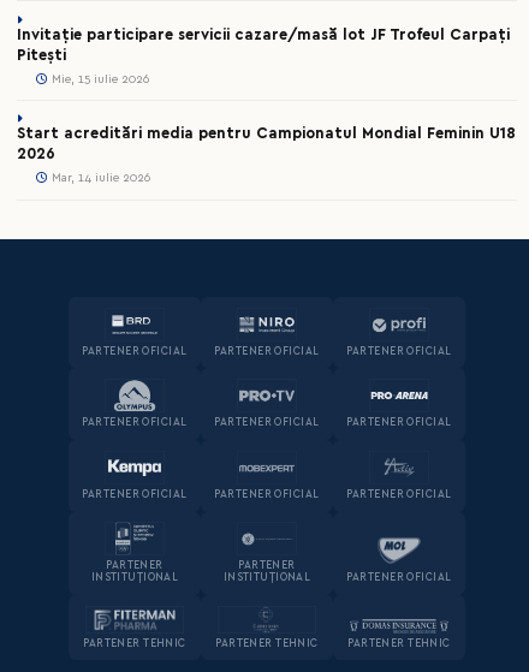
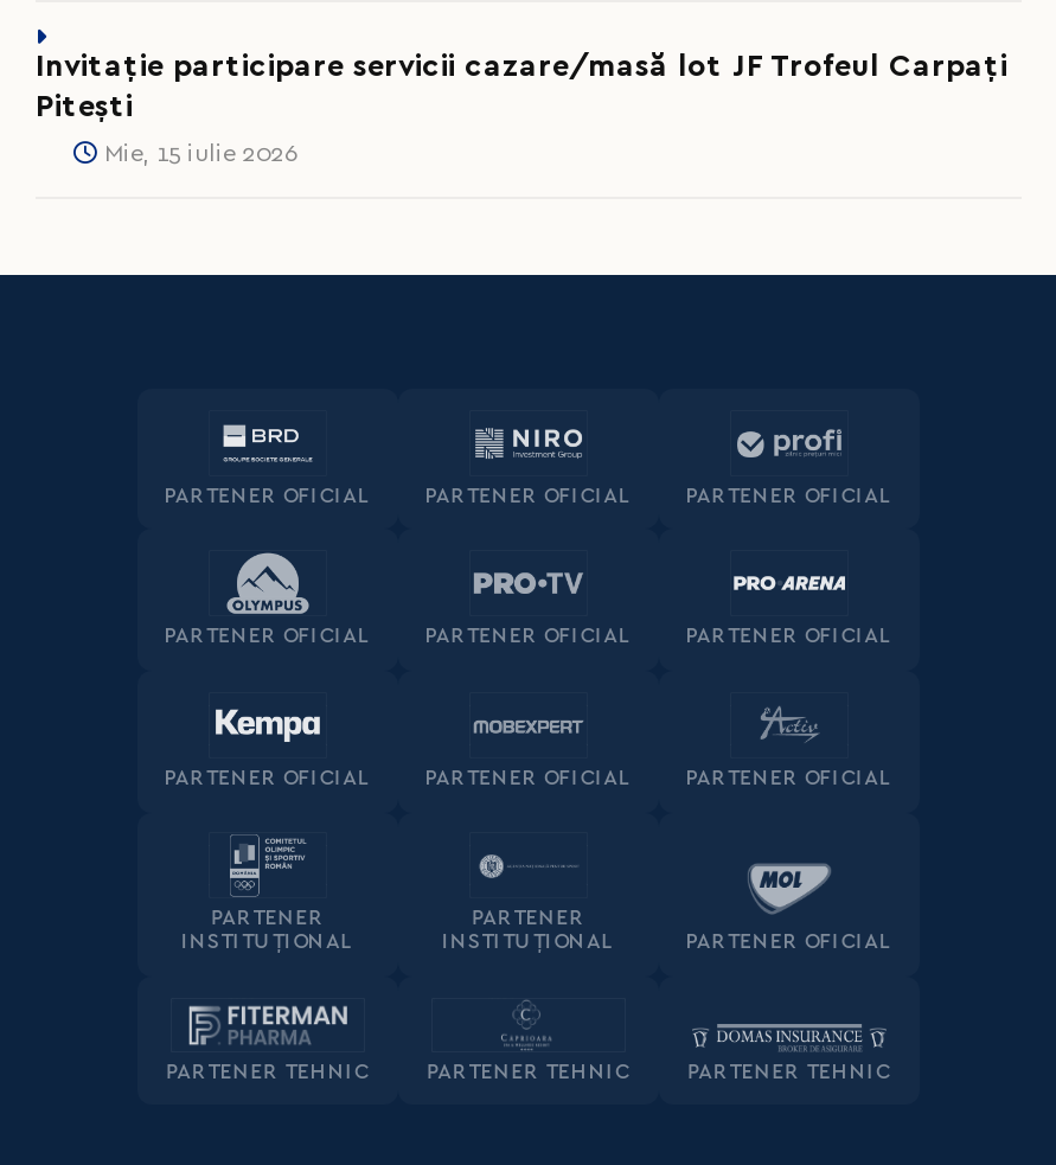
- Start acreditări media pentru Campionatul Mondial Feminin U18
- 2026
- Mar, 14 iulie 2026
